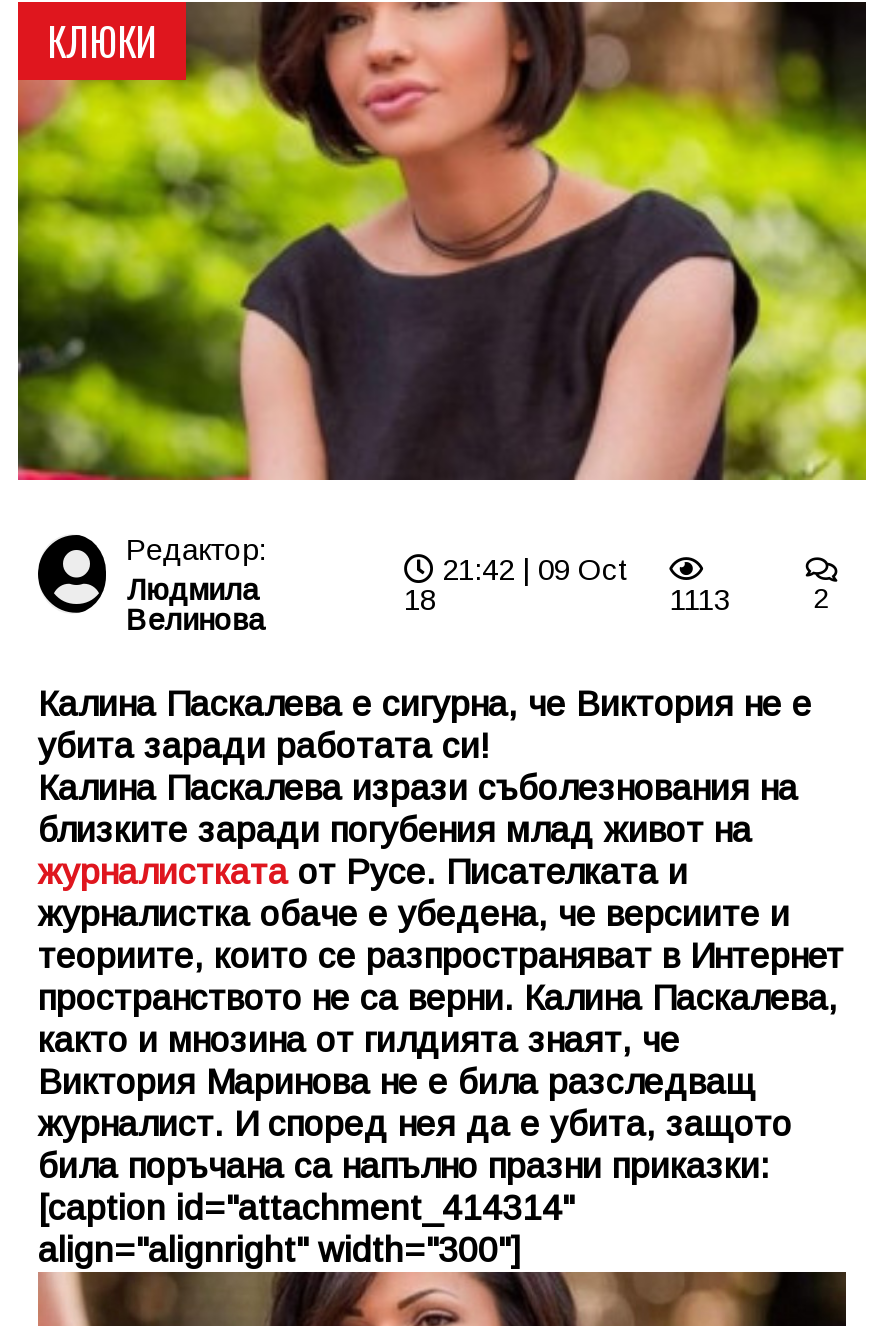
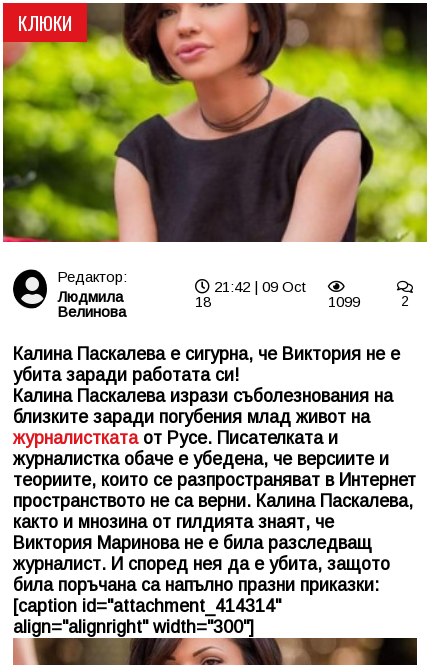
- 1113
+ 1099
